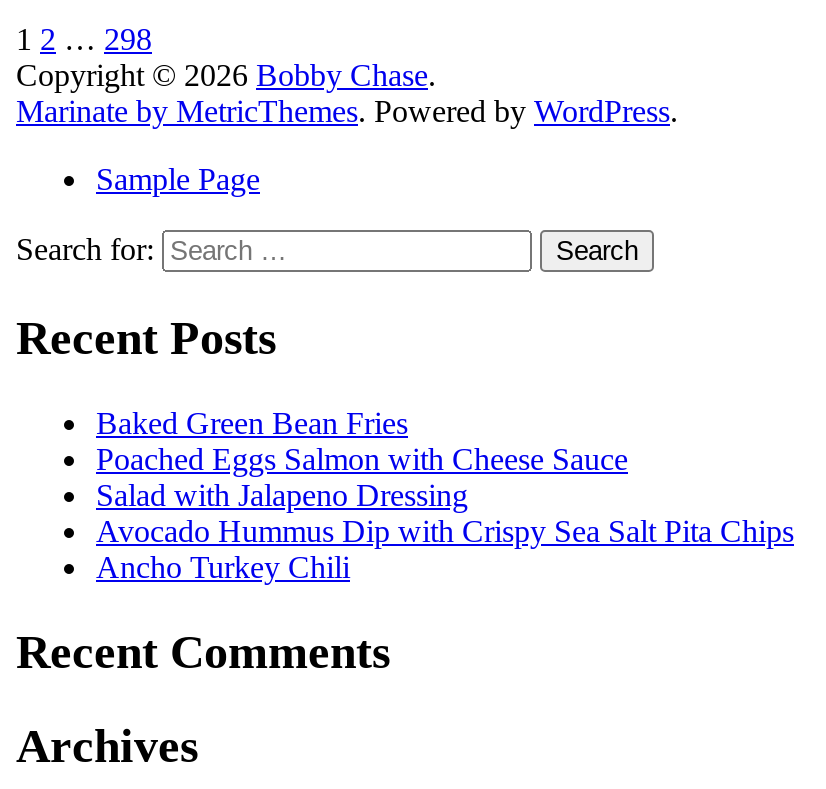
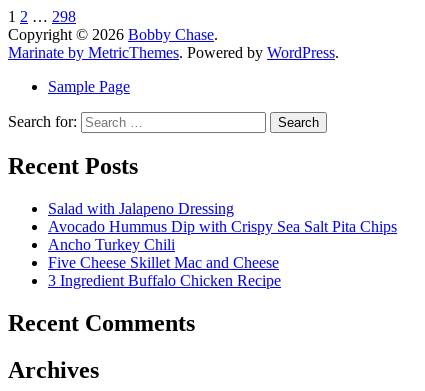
- Baked Green Bean Fries
- Poached Eggs Salmon with Cheese Sauce

moved up: Salad with Jalapeno Dressing | Avocado Hummus Dip with Crispy Sea Salt Pita Chips | Ancho Turkey Chili

+ Five Cheese Skillet Mac and Cheese
+ 3 Ingredient Buffalo Chicken Recipe
